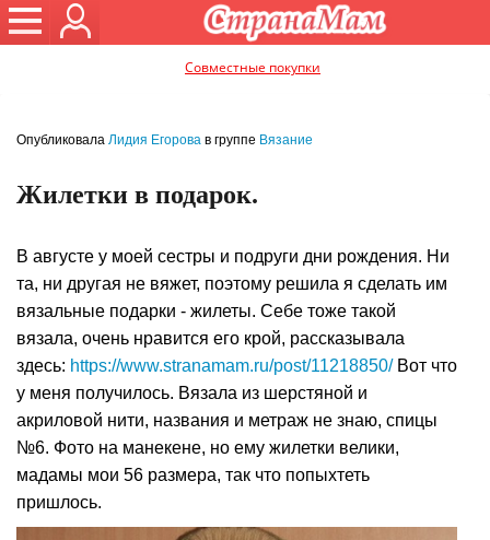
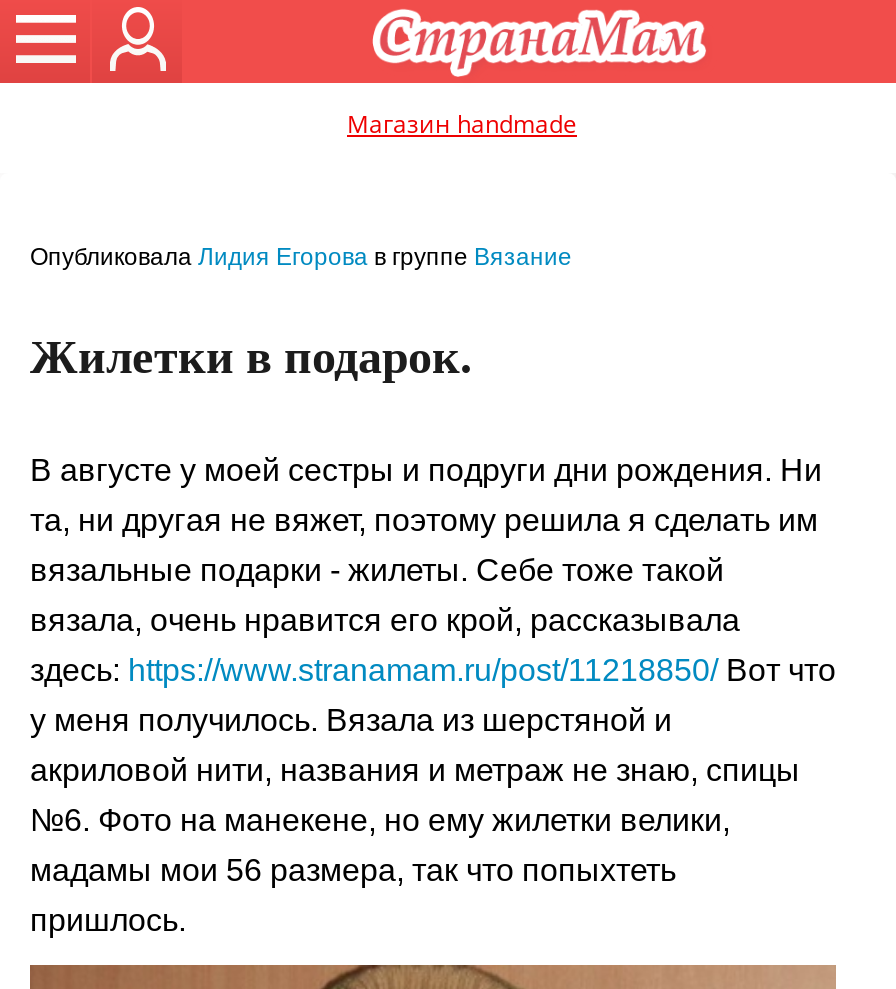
- Совместные покупки
+ Магазин handmade
